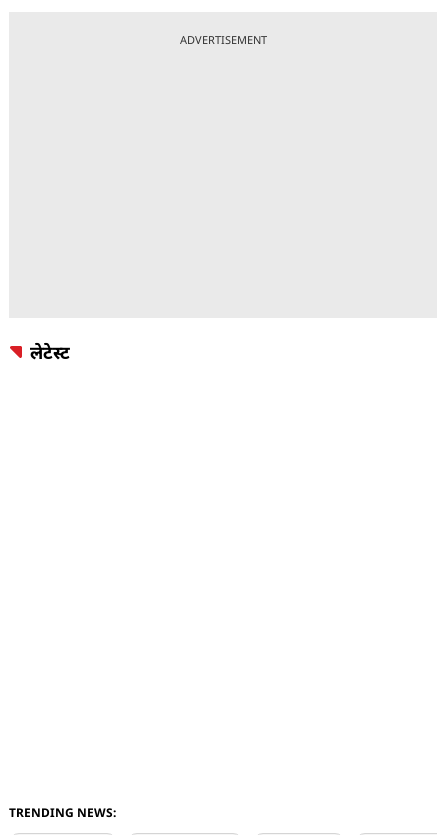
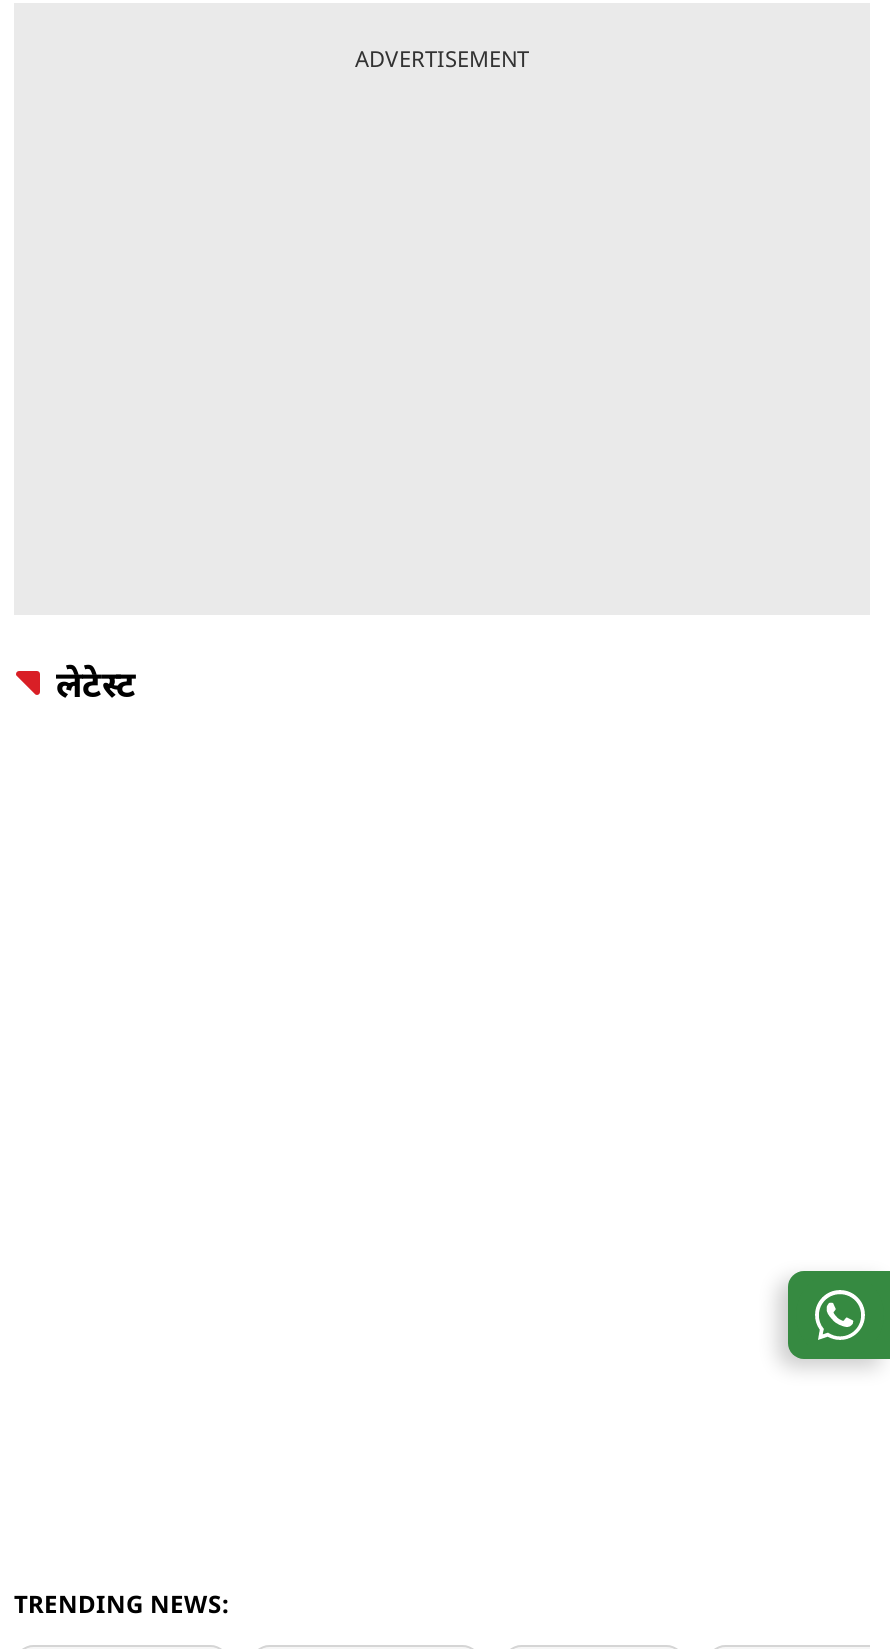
+ [image]
